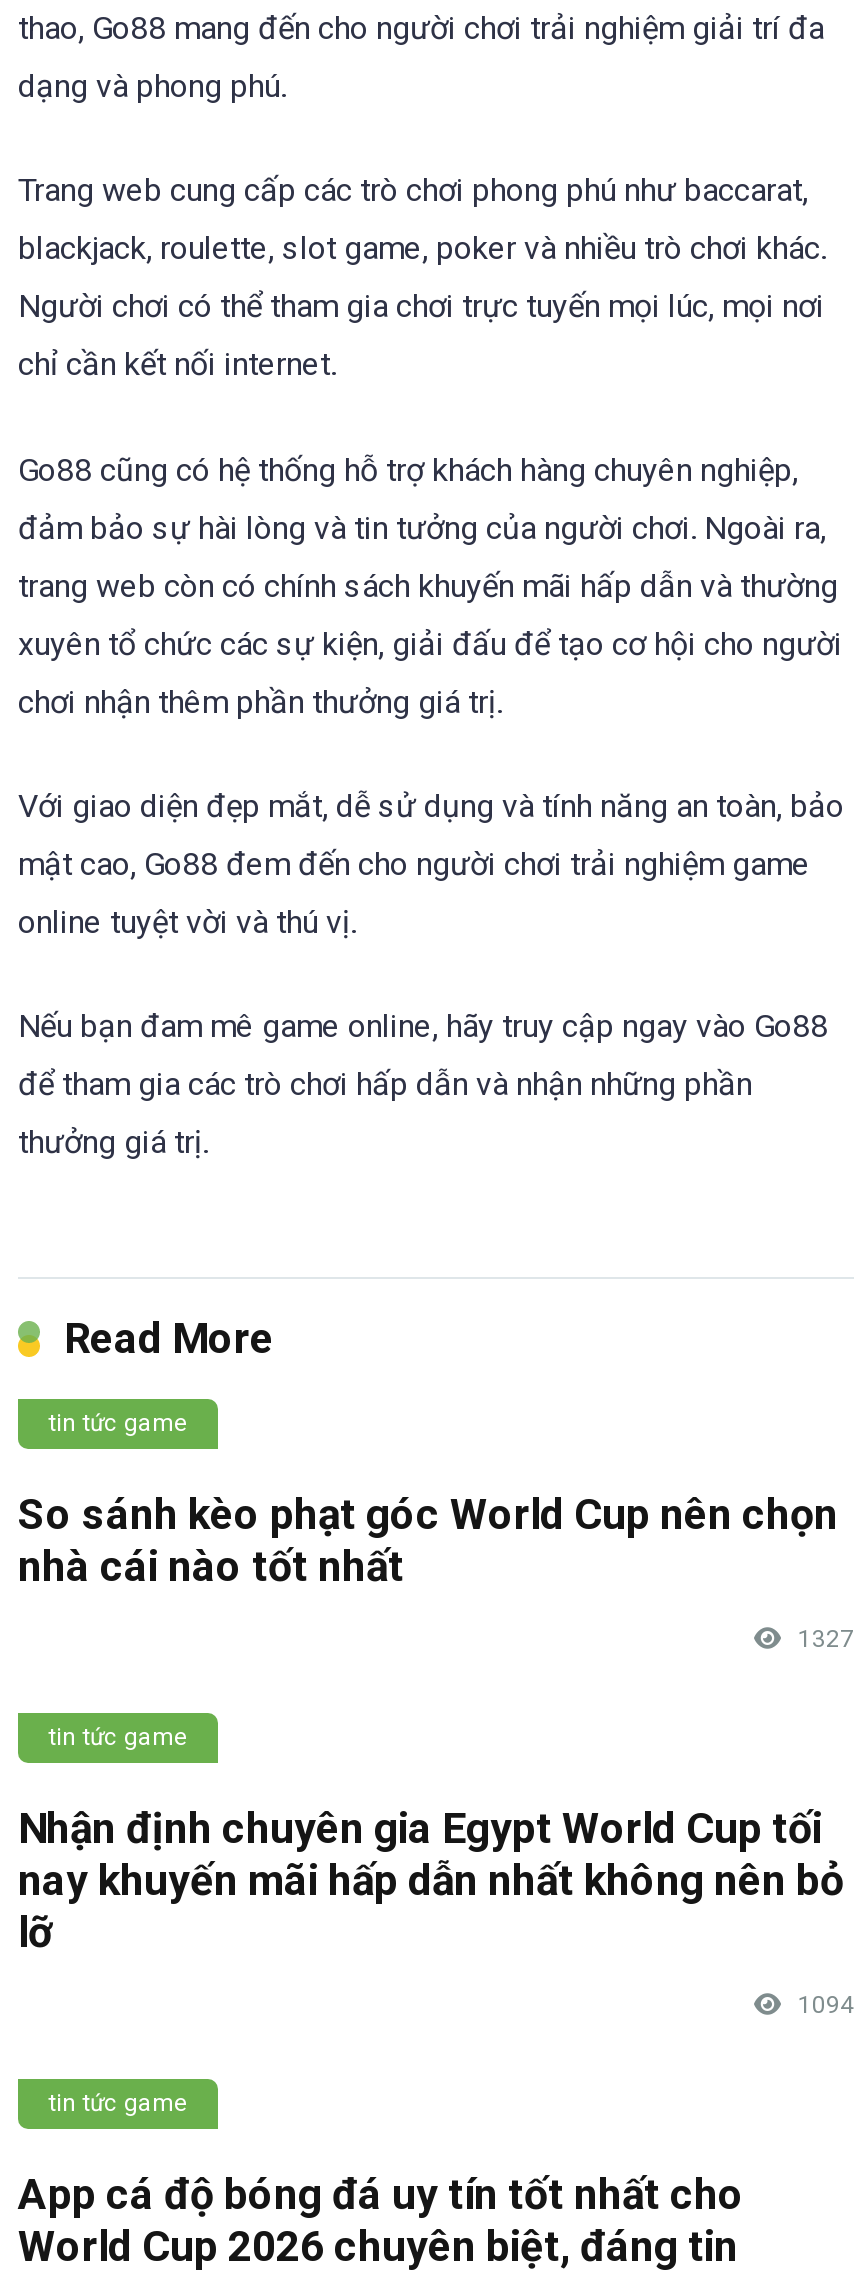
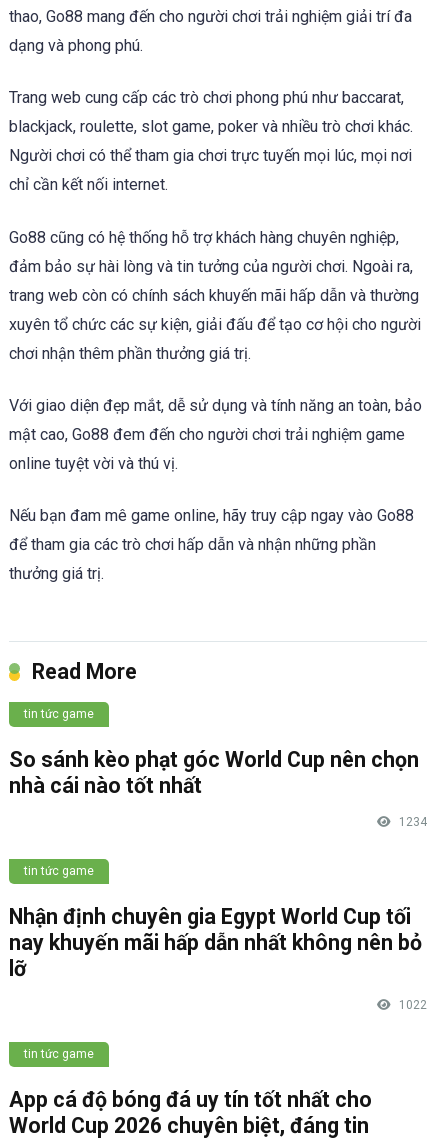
- 1327
+ 1234

- 1094
+ 1022
